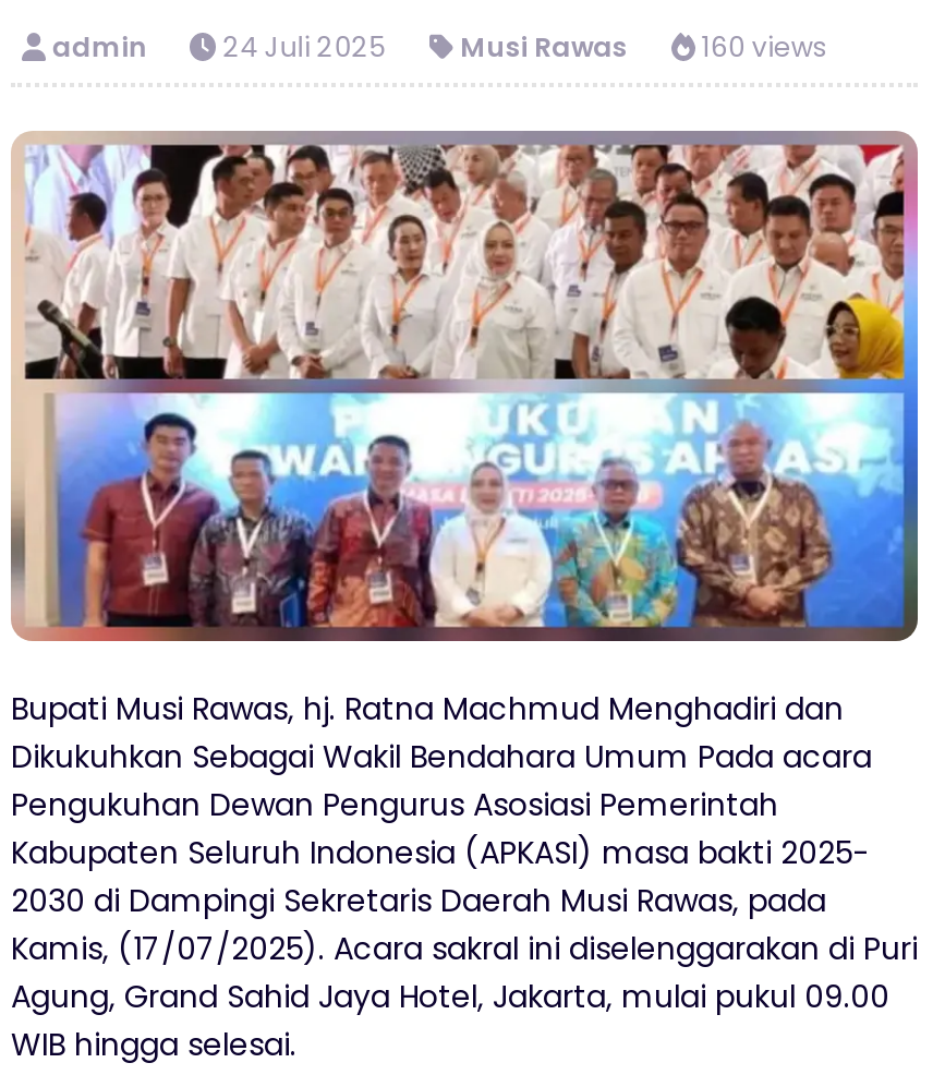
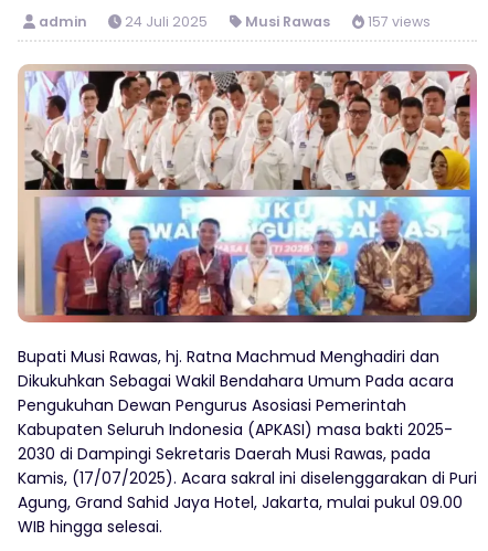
- admin 24 Juli 2025 Musi Rawas 160 views
+ admin 24 Juli 2025 Musi Rawas 157 views
